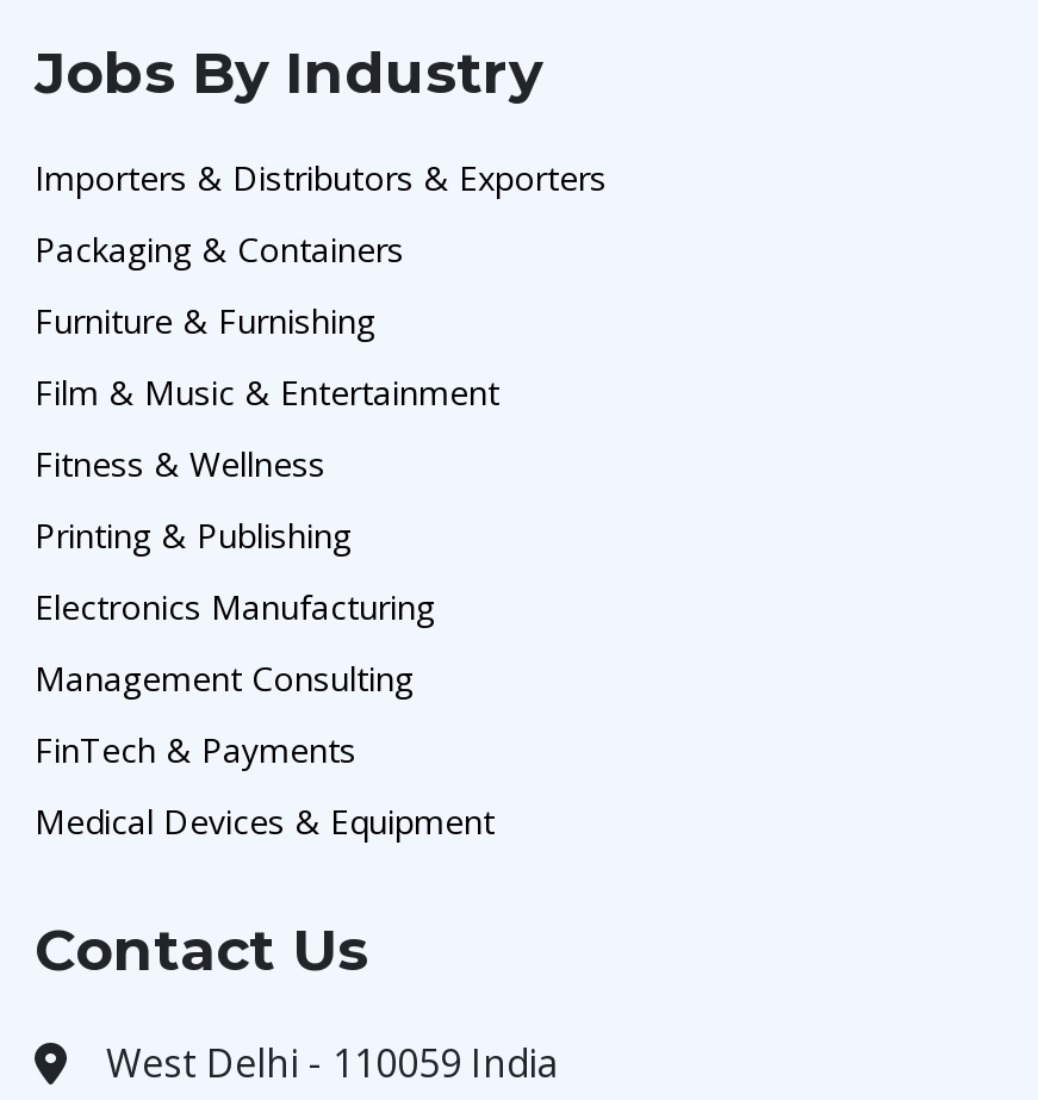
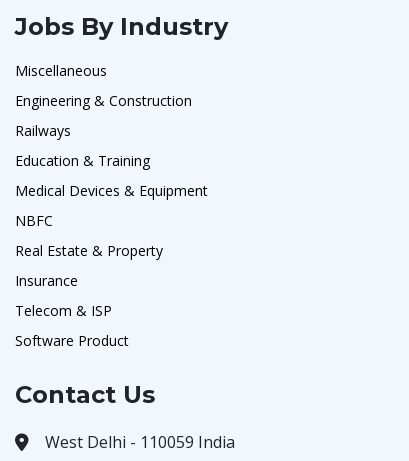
- Importers & Distributors & Exporters
- Packaging & Containers
- Furniture & Furnishing
- Film & Music & Entertainment
- Fitness & Wellness
- Printing & Publishing
- Electronics Manufacturing
- Management Consulting
- FinTech & Payments
+ Miscellaneous
+ Engineering & Construction
+ Railways
+ Education & Training

moved up: Medical Devices & Equipment

+ NBFC
+ Real Estate & Property
+ Insurance
+ Telecom & ISP
+ Software Product
